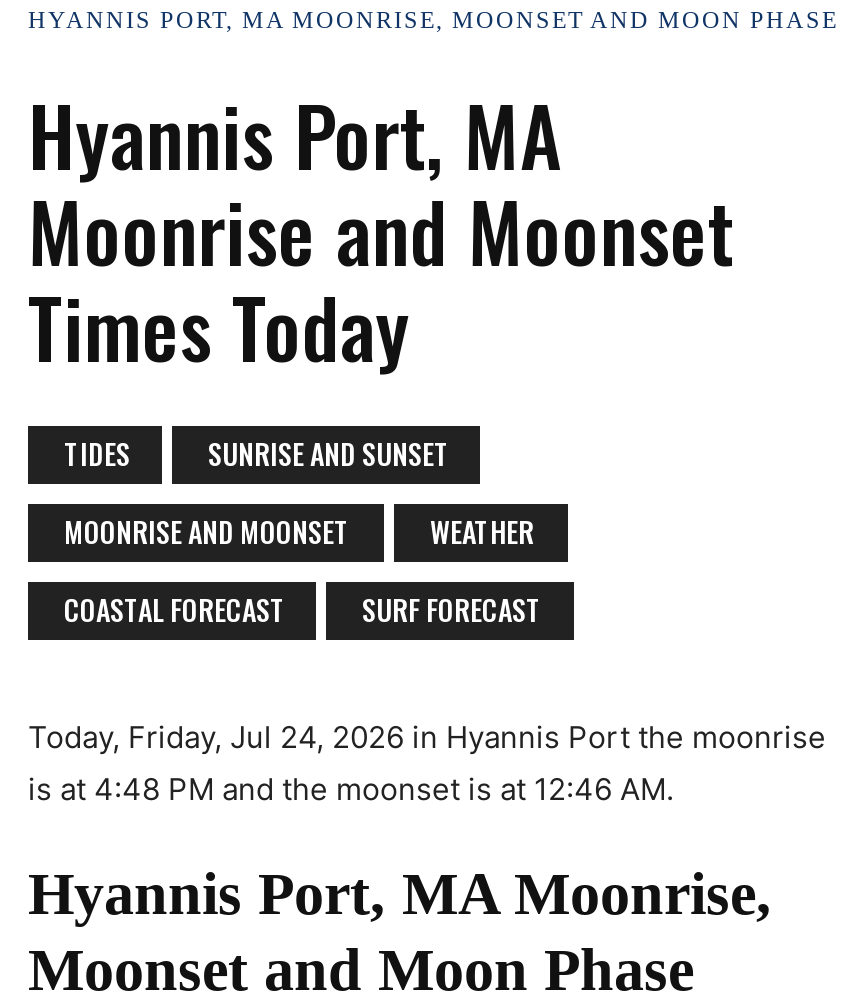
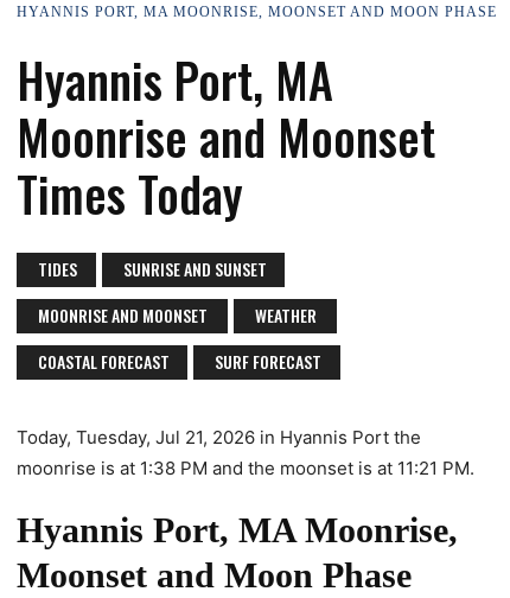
- Today, Friday, Jul 24, 2026 in Hyannis Port the moonrise
- is at 4:48 PM and the moonset is at 12:46 AM.
+ Today, Tuesday, Jul 21, 2026 in Hyannis Port the
+ moonrise is at 1:38 PM and the moonset is at 11:21 PM.
